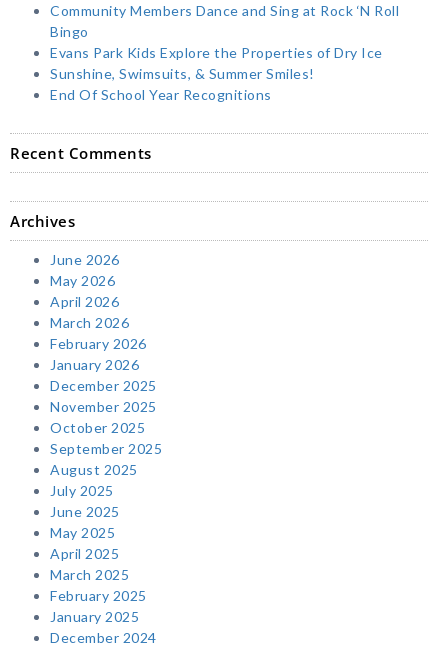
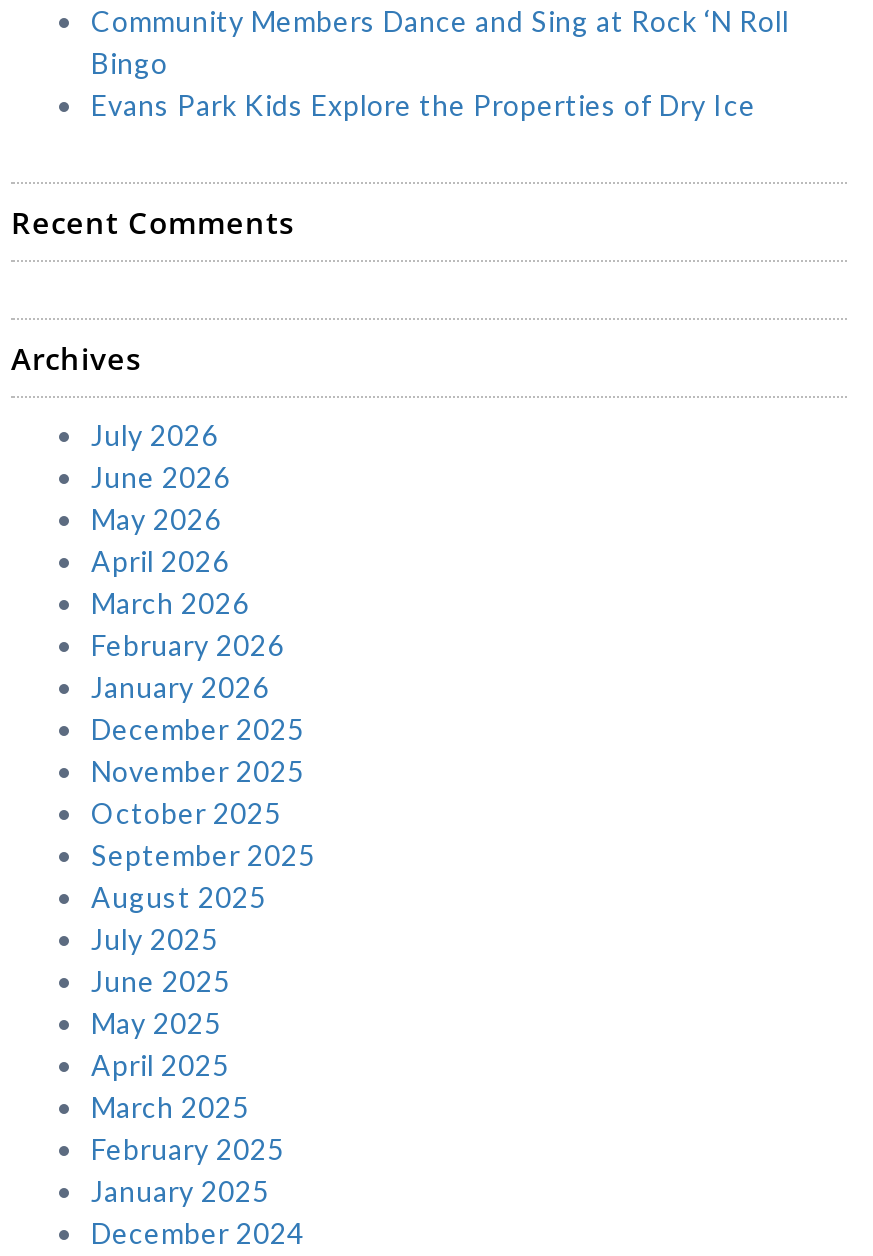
- Sunshine, Swimsuits, & Summer Smiles!
- End Of School Year Recognitions

moved up: Recent Comments | Archives

+ July 2026
